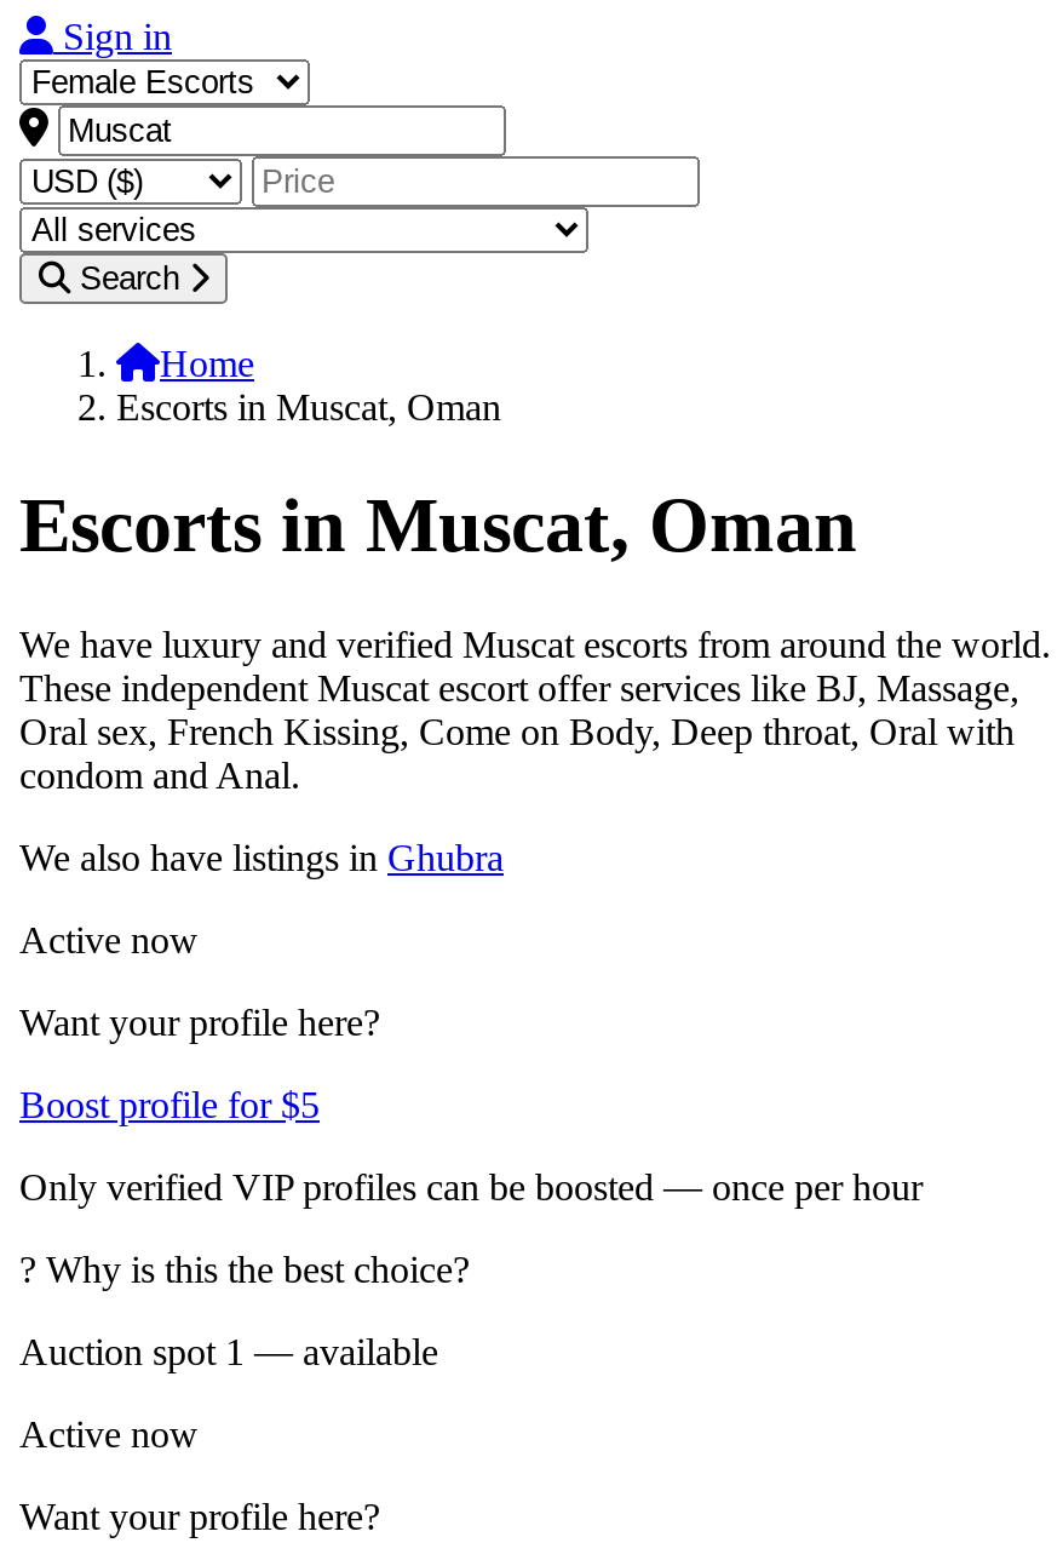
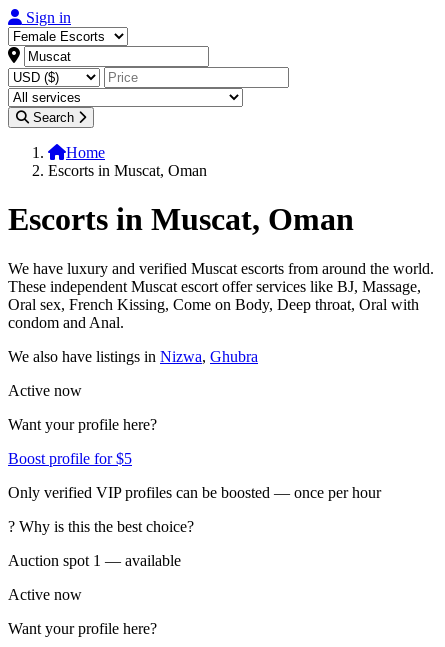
- We also have listings in Ghubra
+ We also have listings in Nizwa, Ghubra
